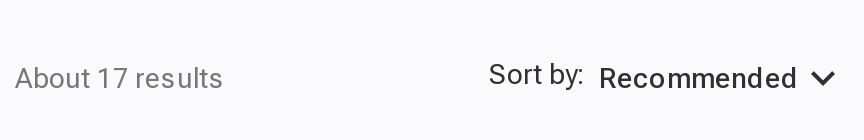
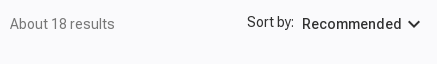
- About 17 results
+ About 18 results
